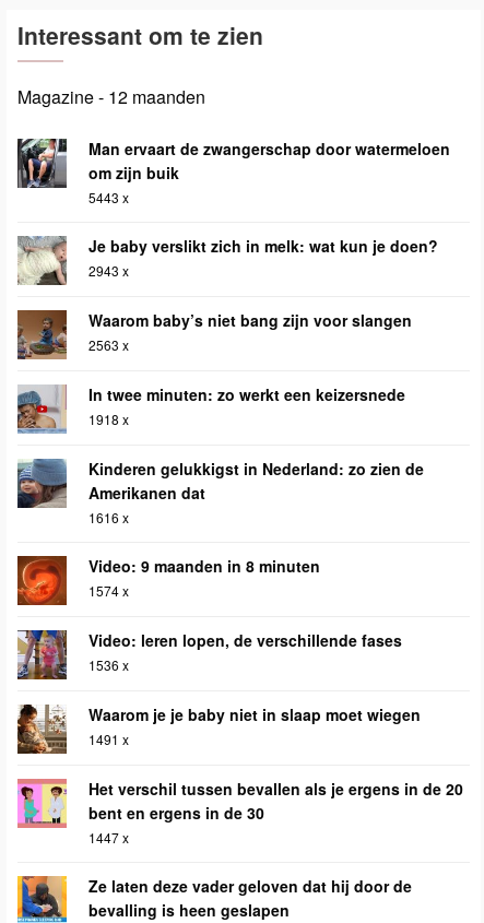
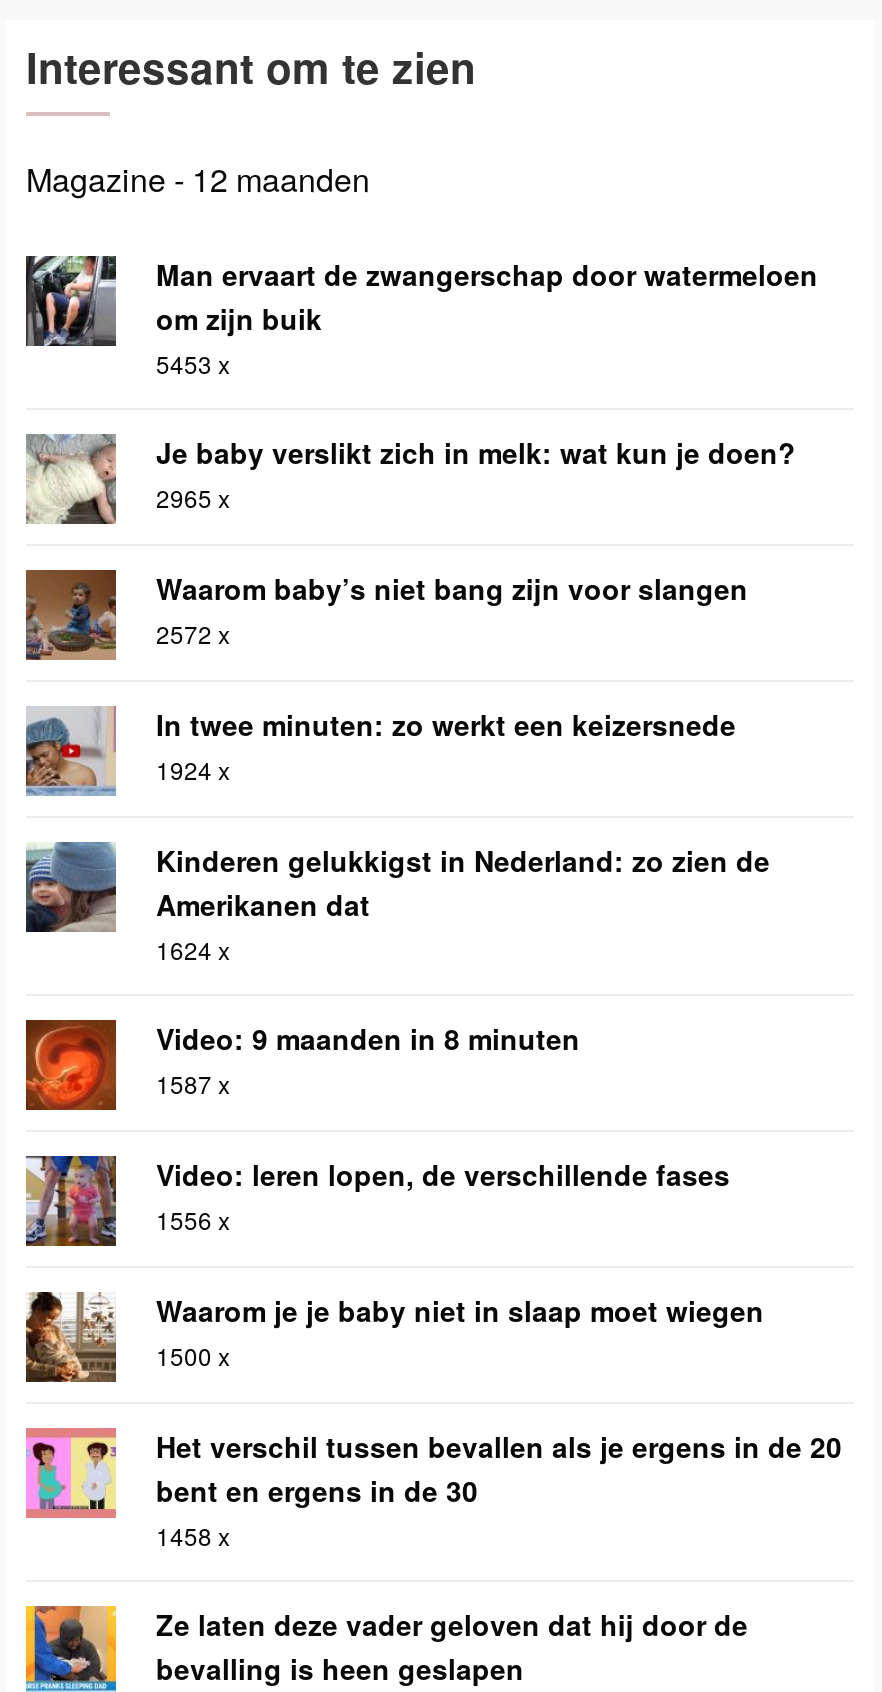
- 5443 x
+ 5453 x

- 2943 x
+ 2965 x

- 2563 x
+ 2572 x

- 1918 x
+ 1924 x

- 1616 x
+ 1624 x

- 1574 x
+ 1587 x

- 1536 x
+ 1556 x

- 1491 x
+ 1500 x

- 1447 x
+ 1458 x
